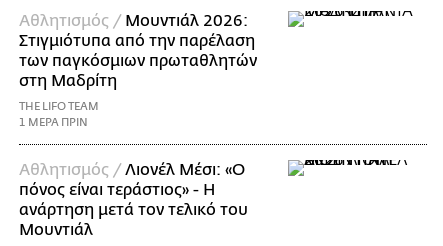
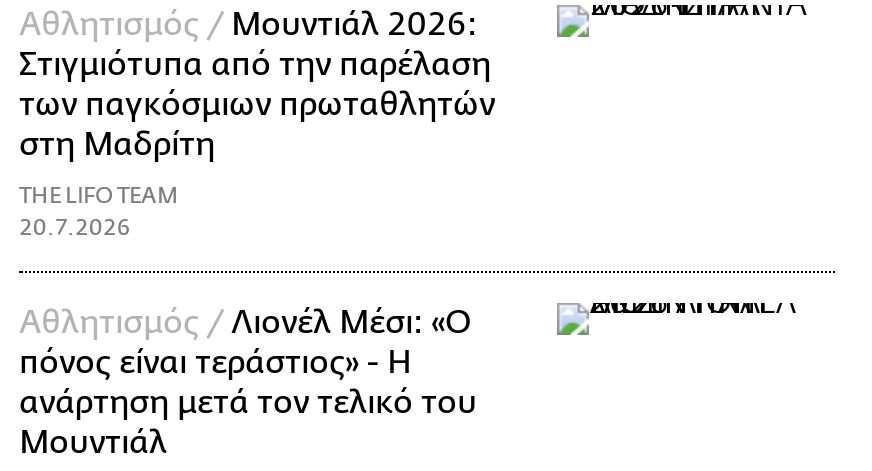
- 1 ΜΕΡΑ ΠΡΙΝ
+ 20.7.2026
